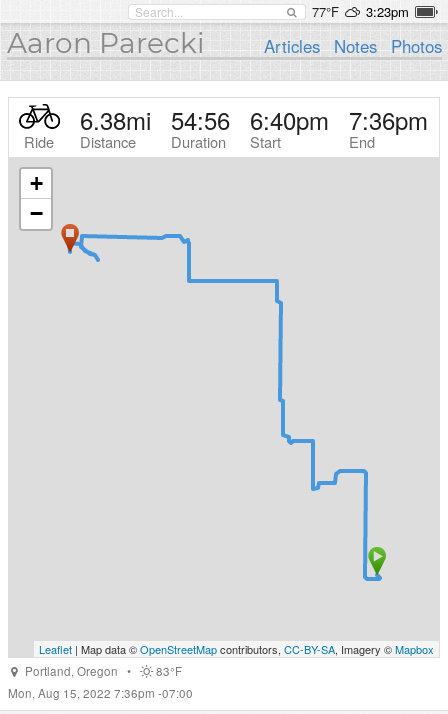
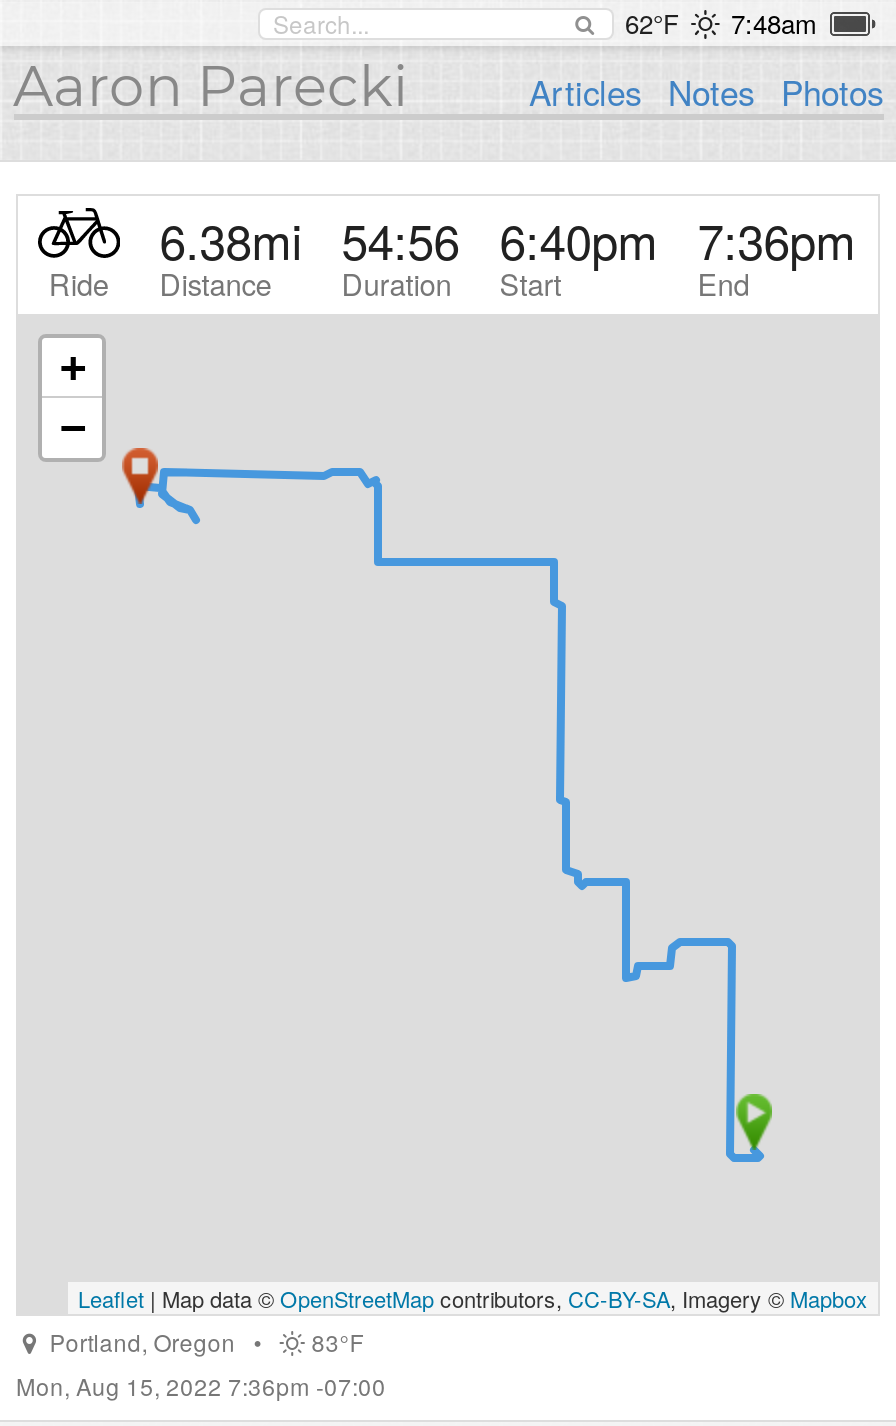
- 77°F
- 3:23pm
+ 62°F
+ 7:48am
